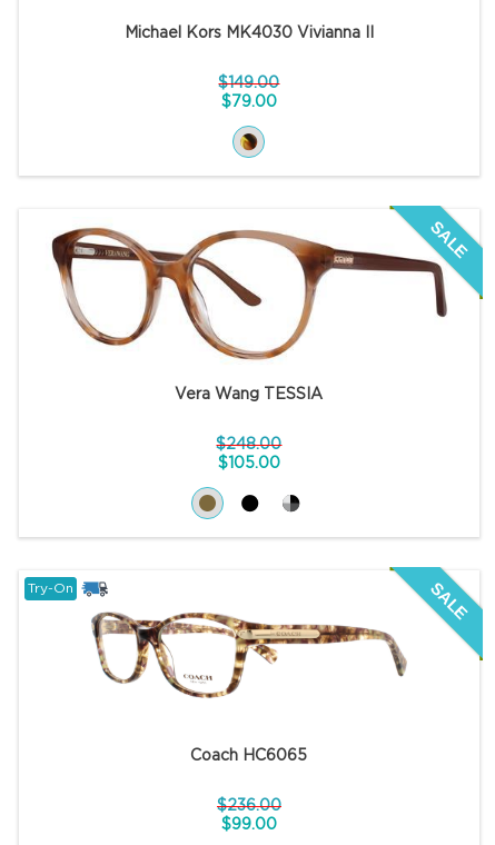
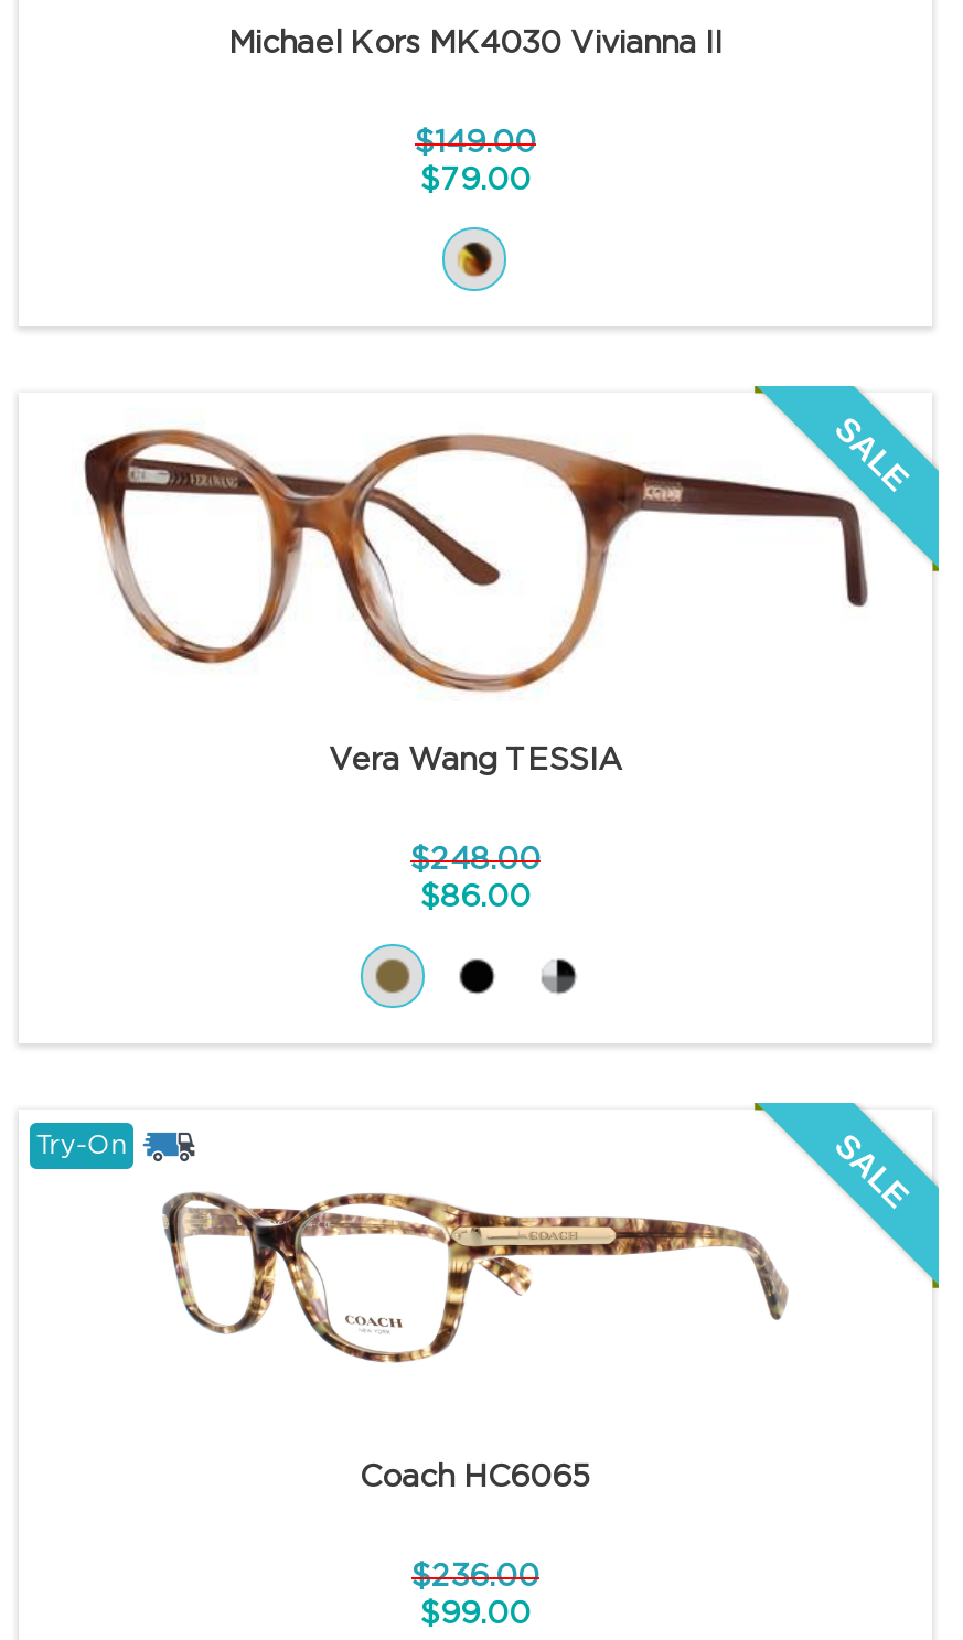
- $105.00
+ $86.00
